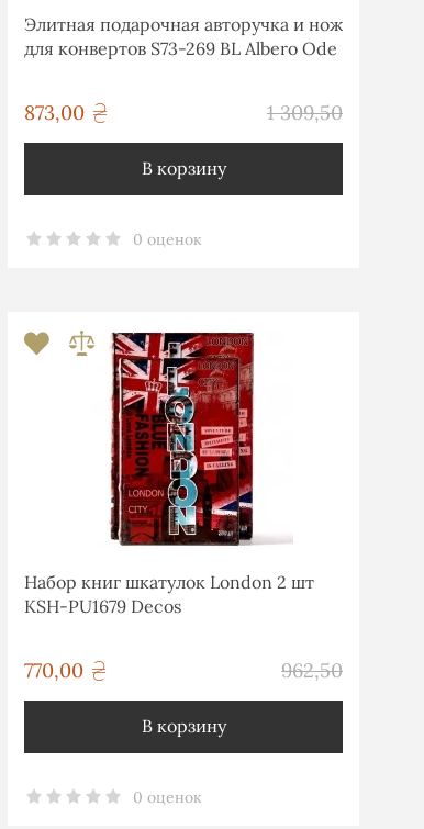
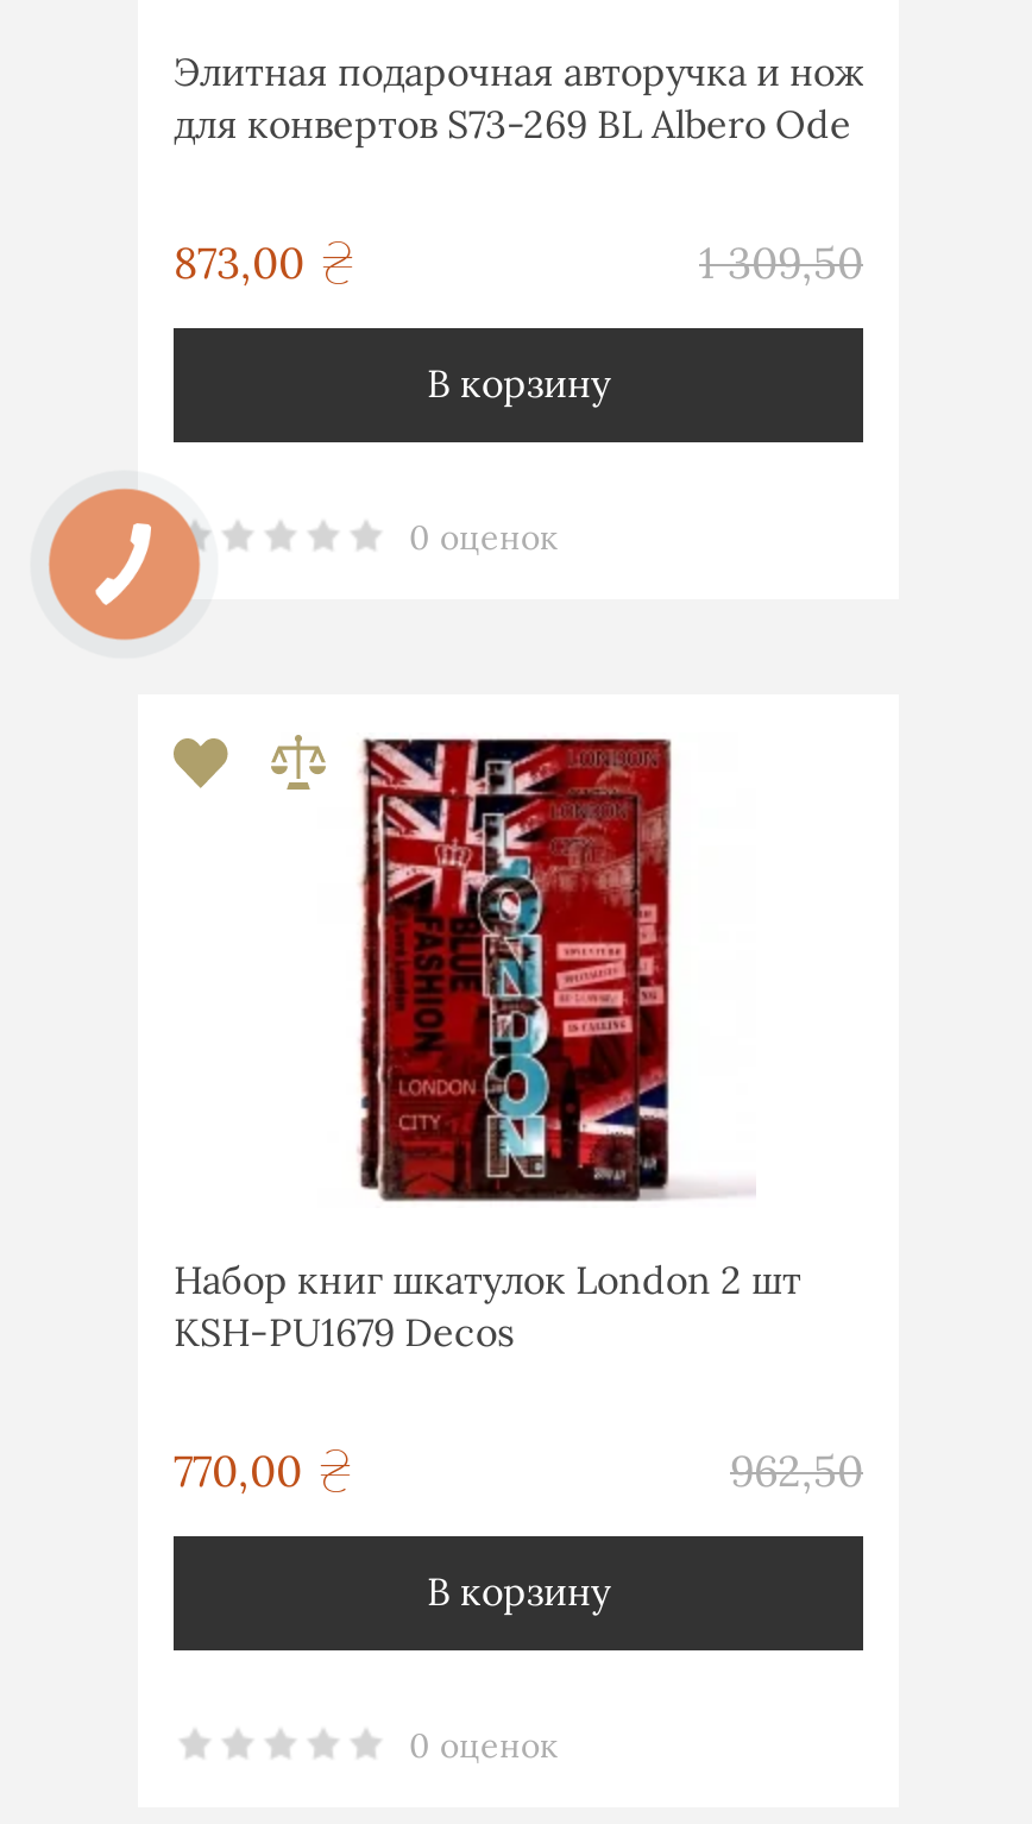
+ [image]
